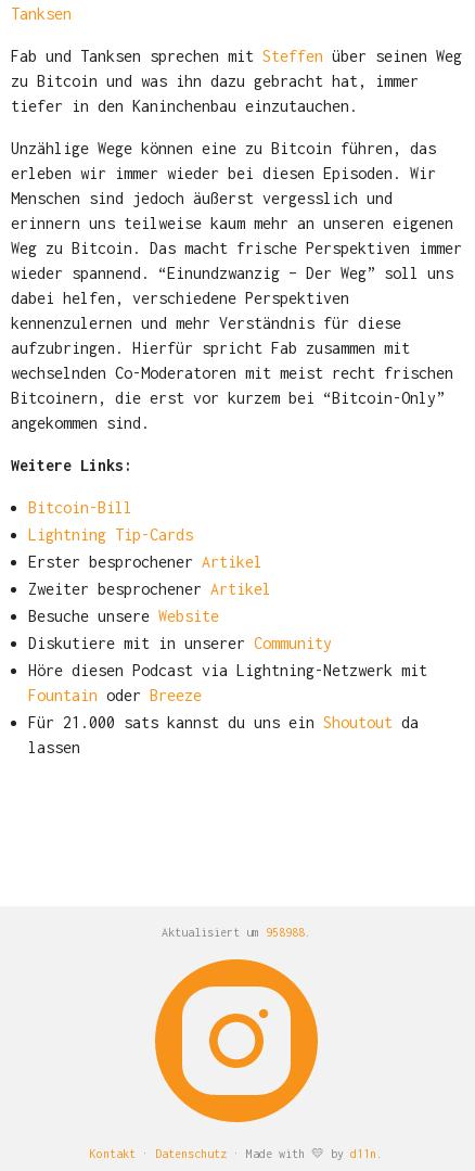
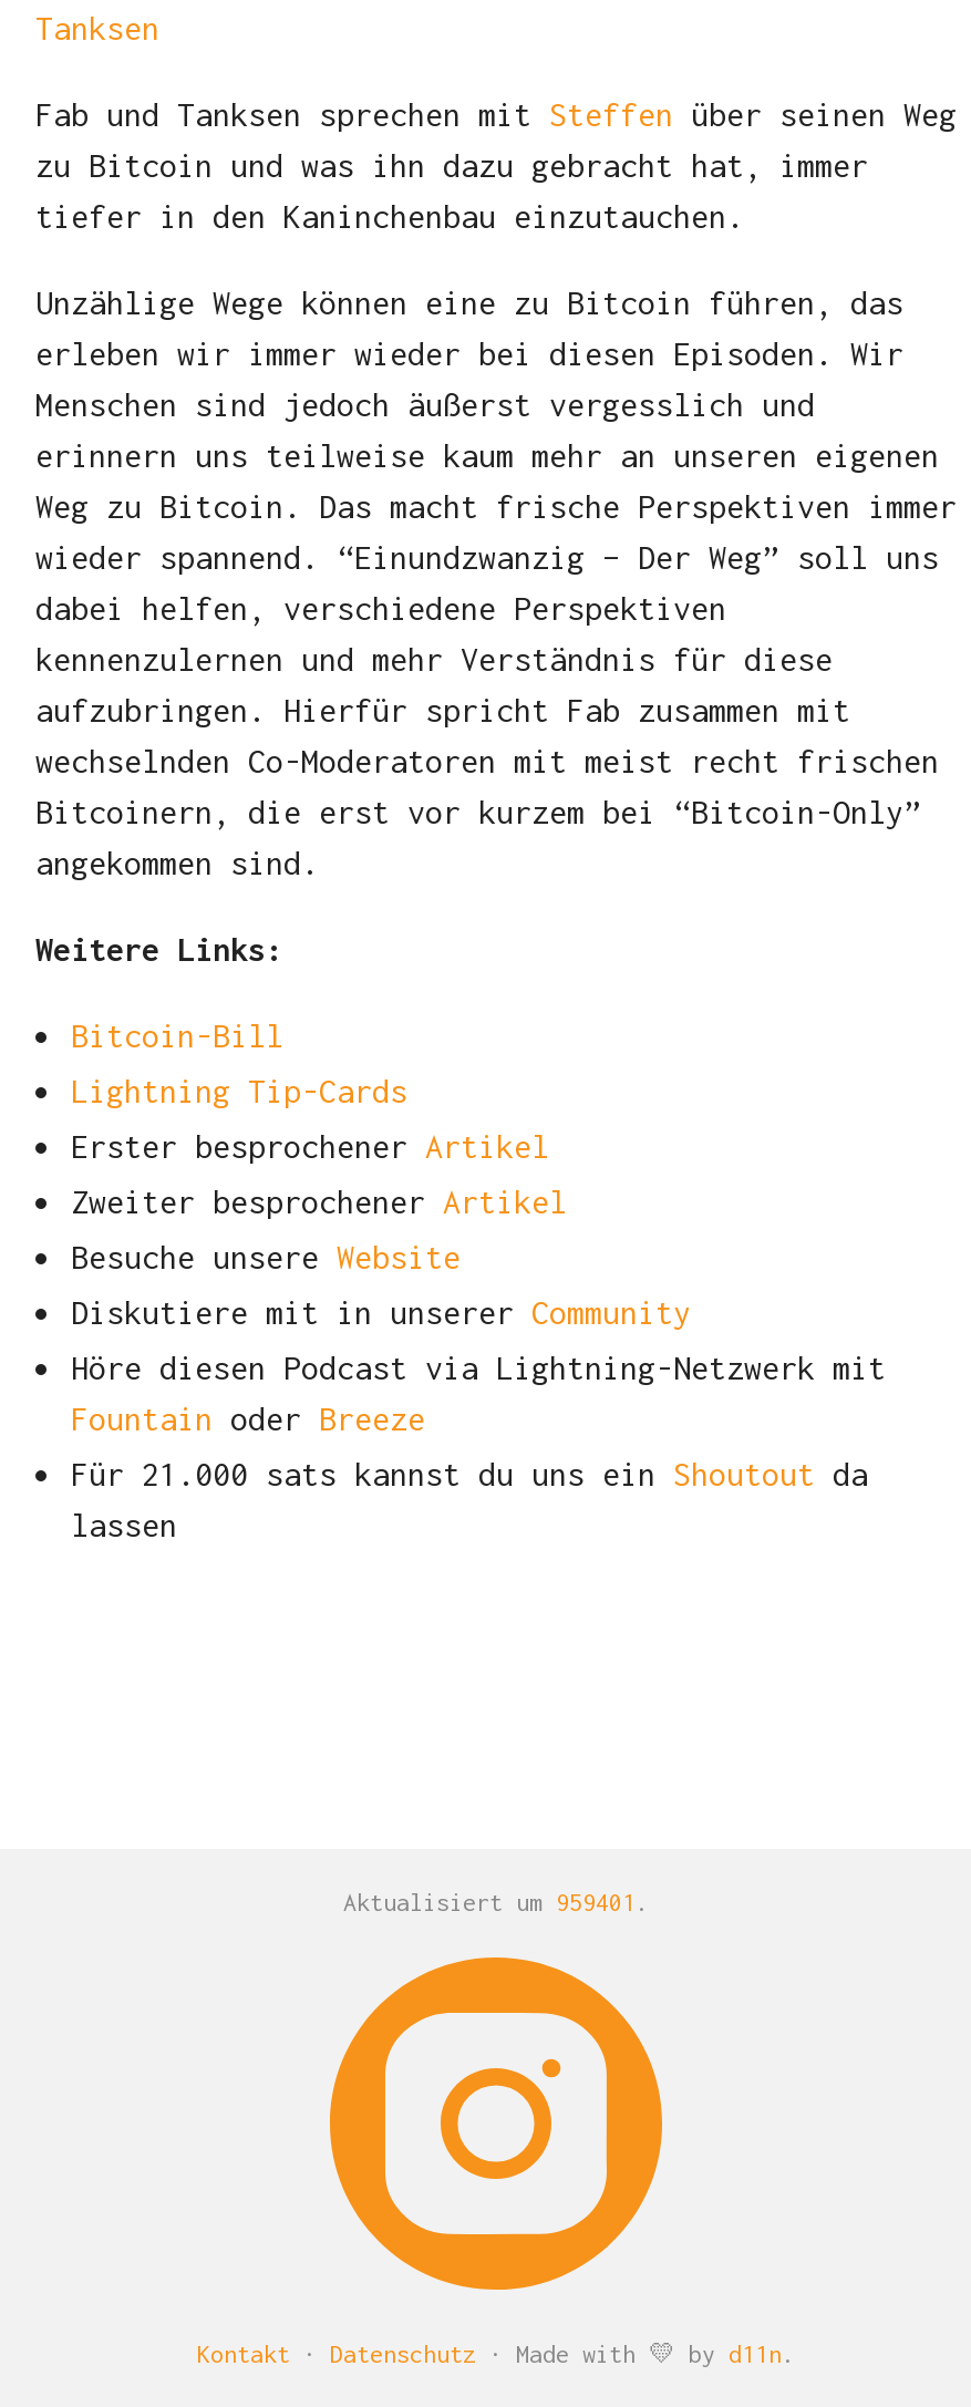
- Aktualisiert um 958988.
+ Aktualisiert um 959401.
